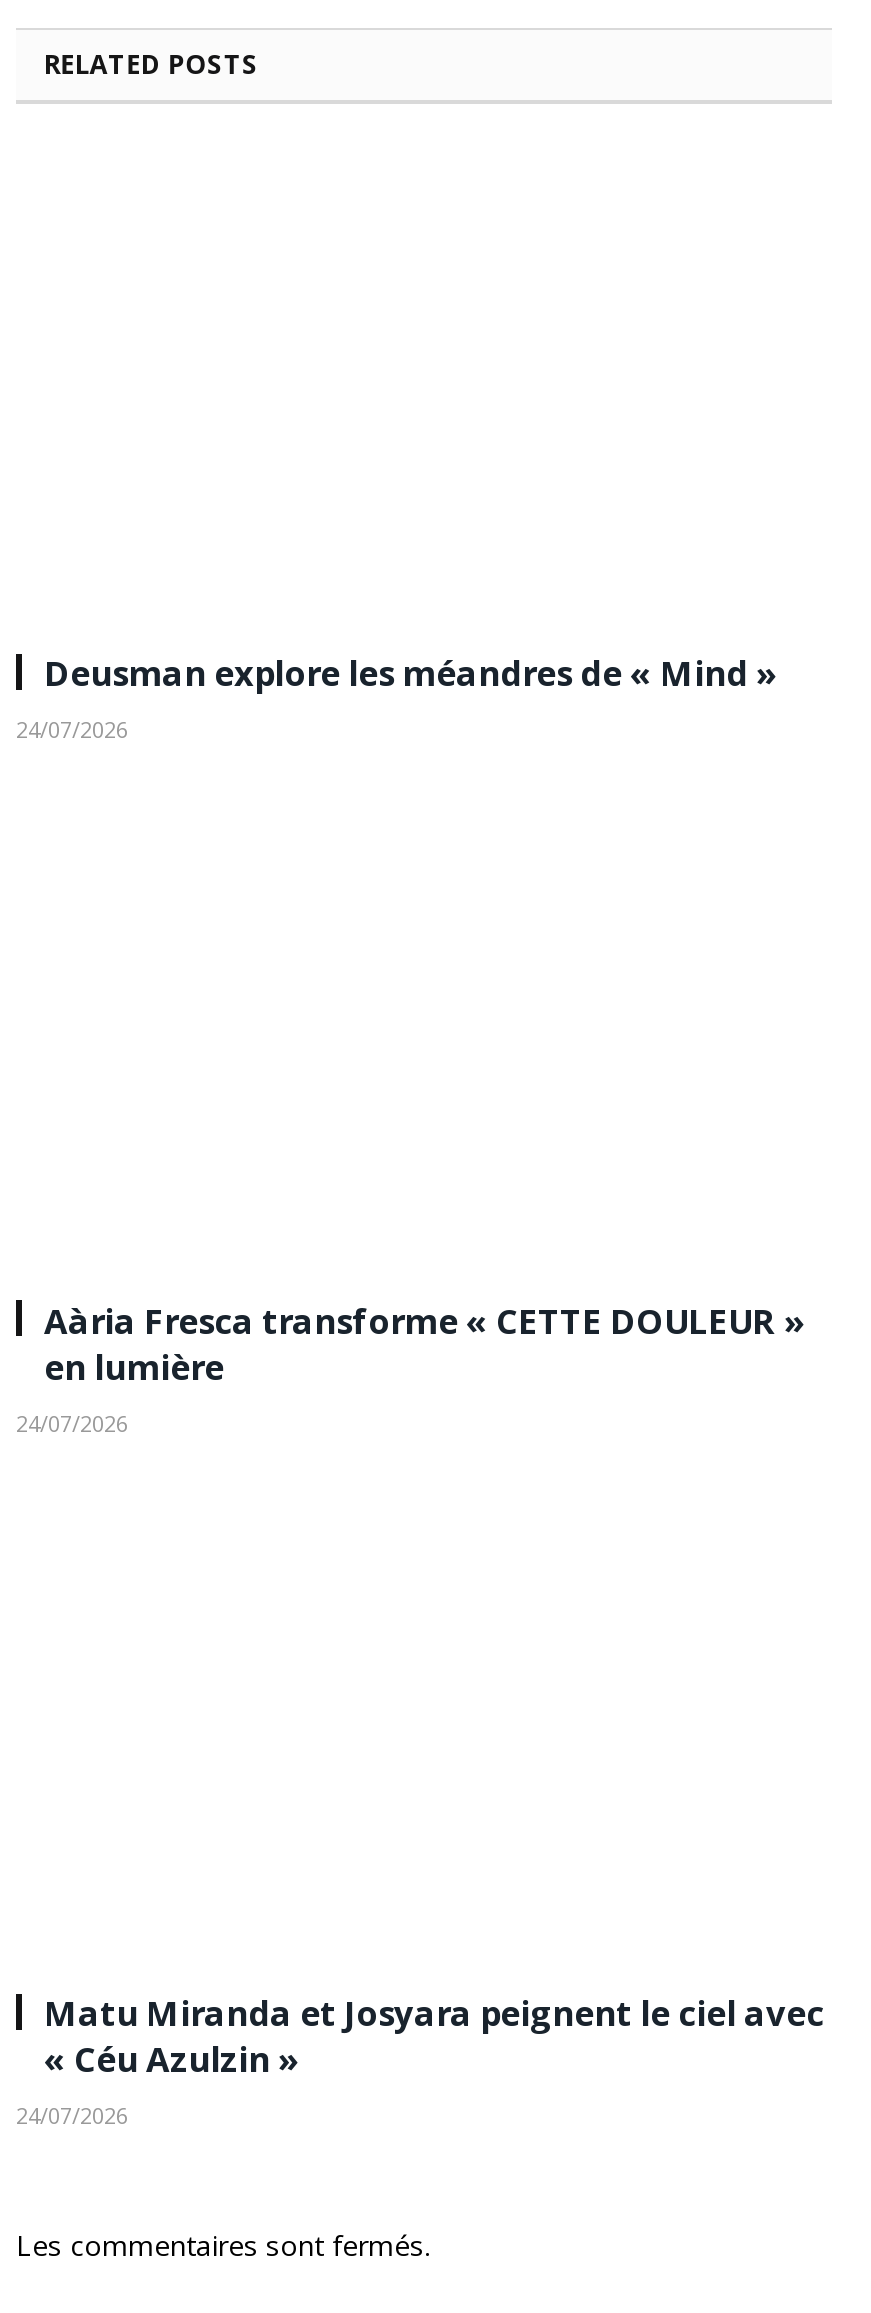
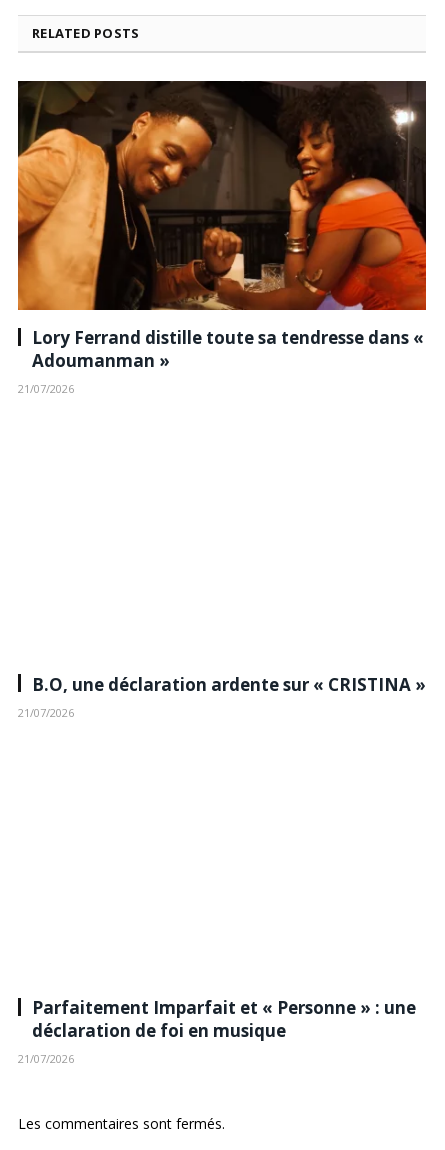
+ [image]

- Deusman explore les méandres de « Mind »
- 24/07/2026
+ Lory Ferrand distille toute sa tendresse dans «
+ Adoumanman »
+ 21/07/2026

- Aària Fresca transforme « CETTE DOULEUR »
- en lumière
- 24/07/2026
+ B.O, une déclaration ardente sur « CRISTINA »
+ 21/07/2026

- Matu Miranda et Josyara peignent le ciel avec
- « Céu Azulzin »
- 24/07/2026
+ Parfaitement Imparfait et « Personne » : une
+ déclaration de foi en musique
+ 21/07/2026
